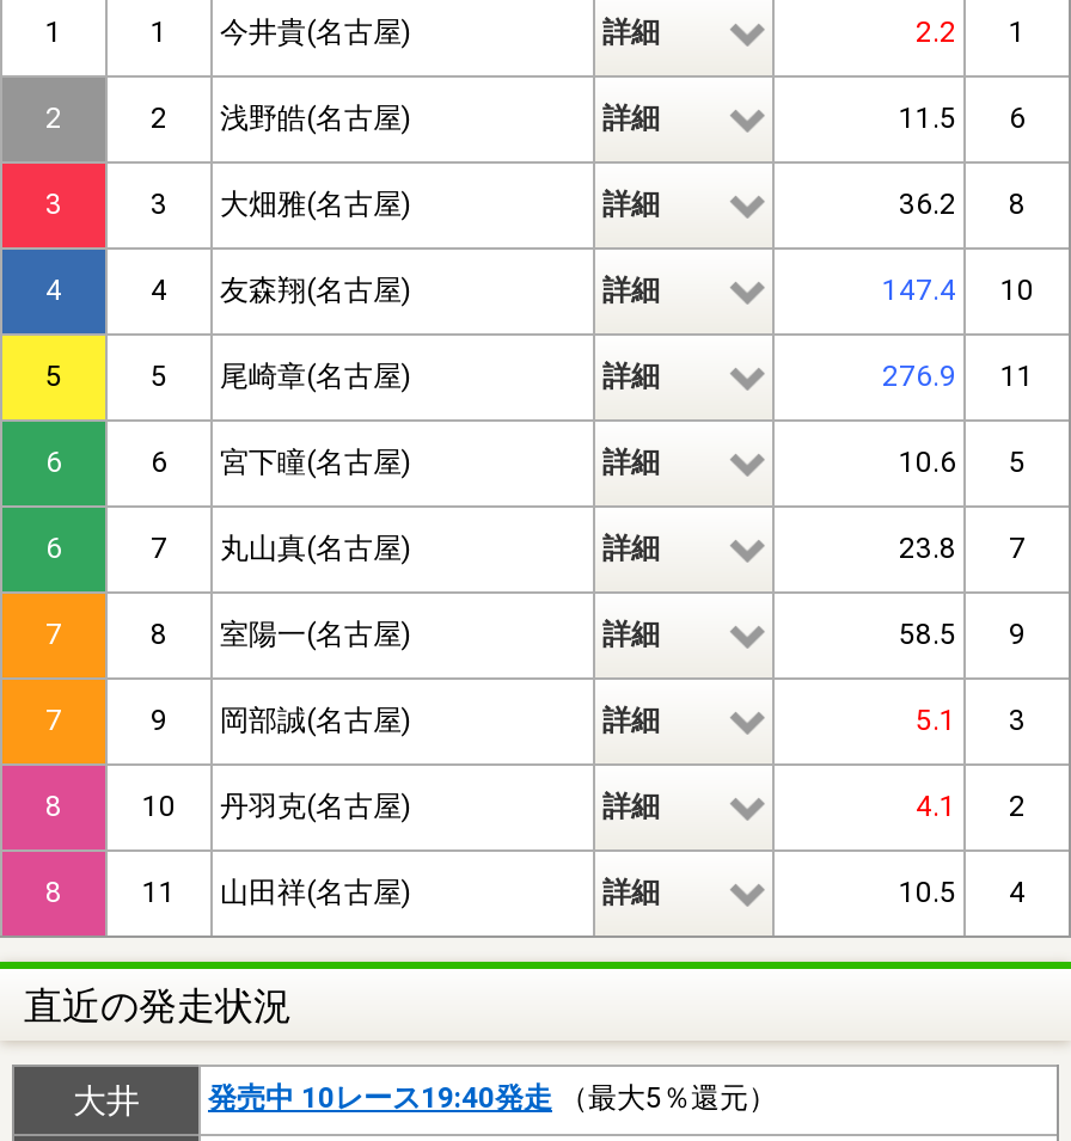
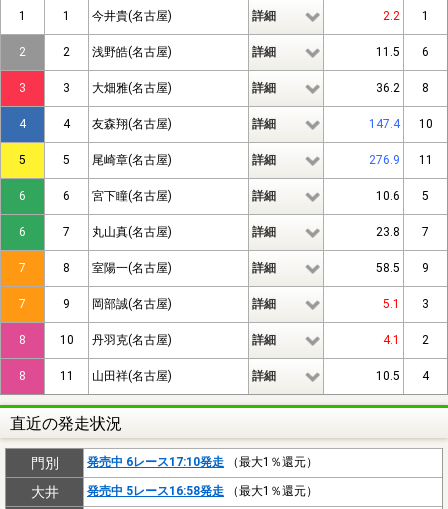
+ 門別
+ 発売中 6レース17:10発走（最大1％還元）

- 発売中 10レース19:40発走（最大5％還元）
+ 発売中 5レース16:58発走（最大1％還元）
